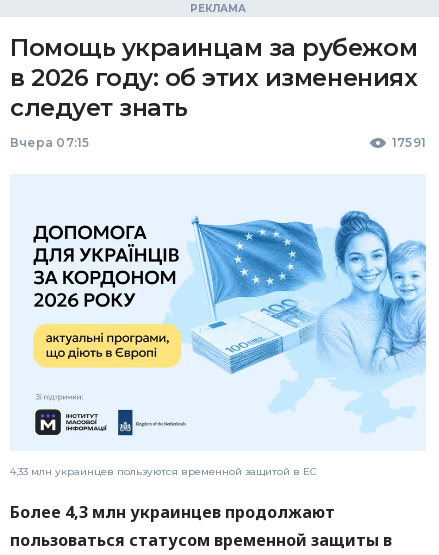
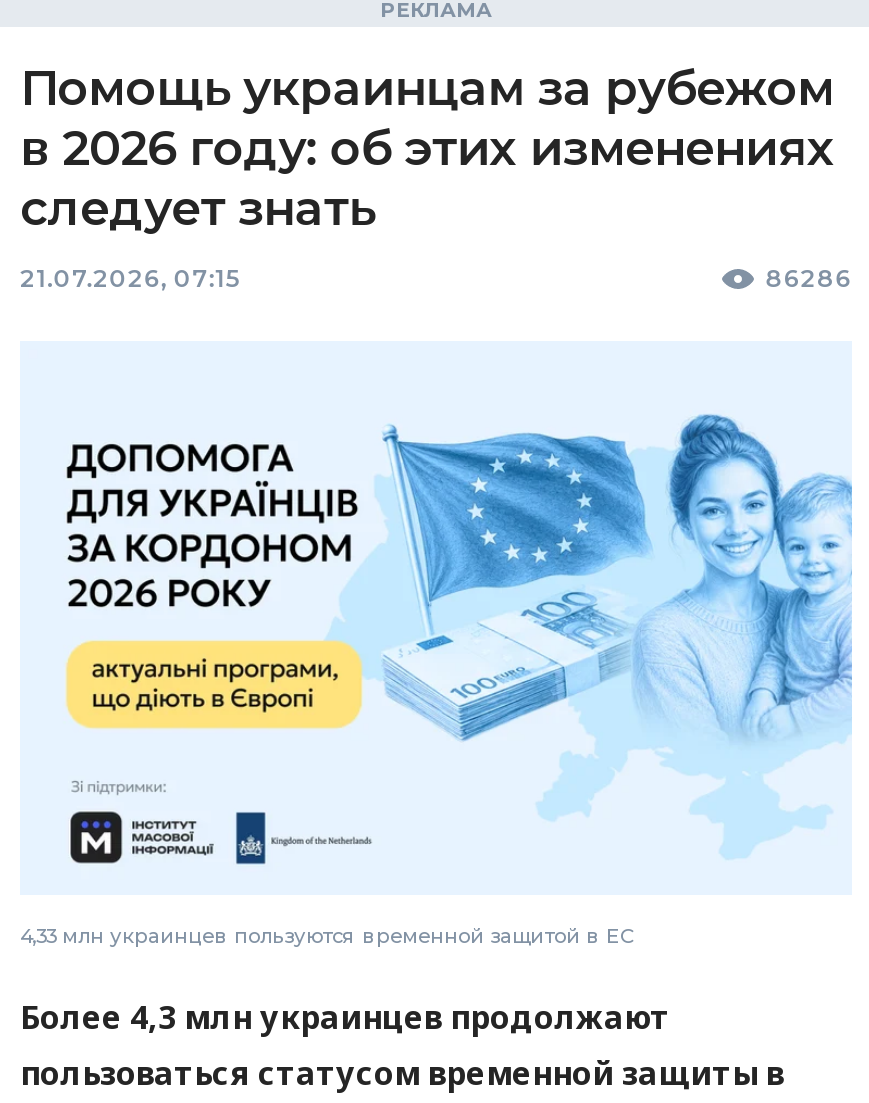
- Вчера 07:15
- 17591
+ 21.07.2026, 07:15
+ 86286
